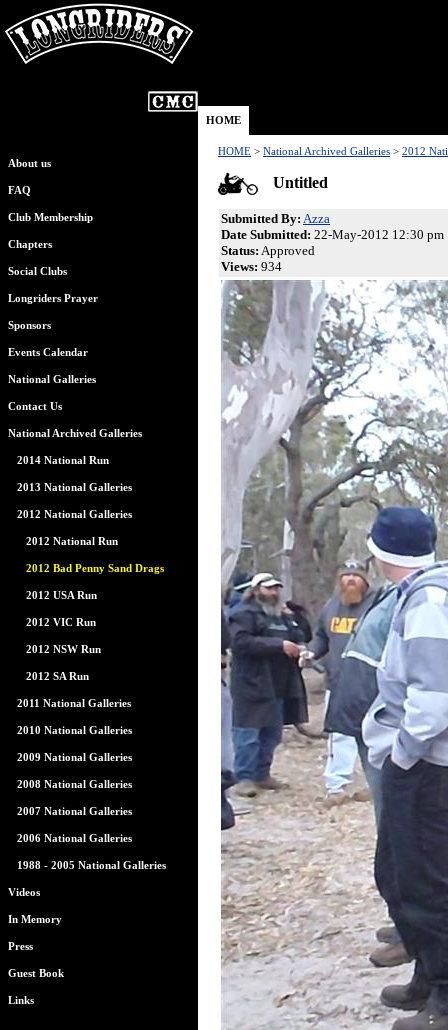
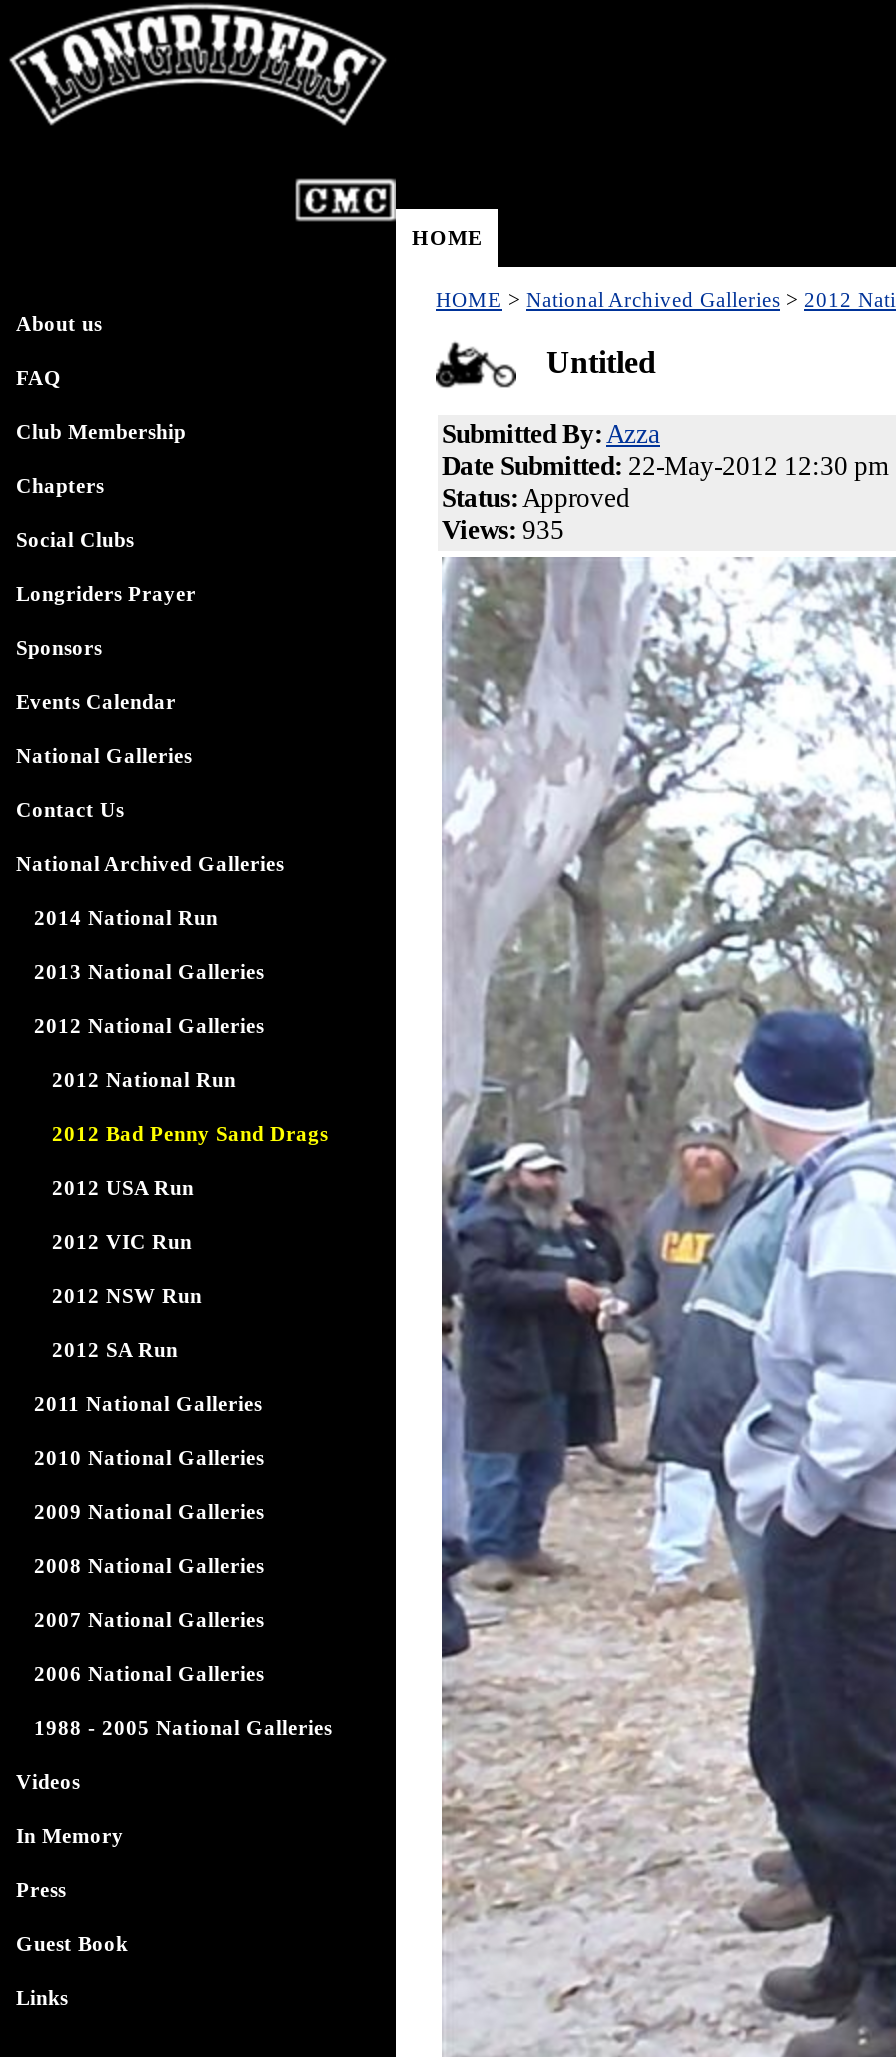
- Views: 934
+ Views: 935
